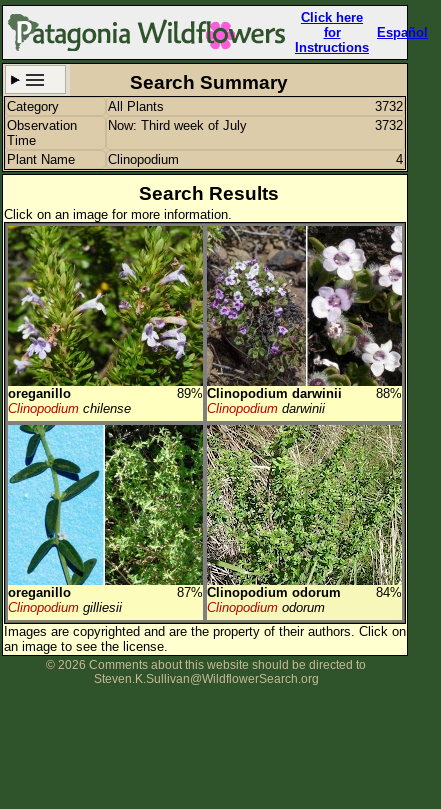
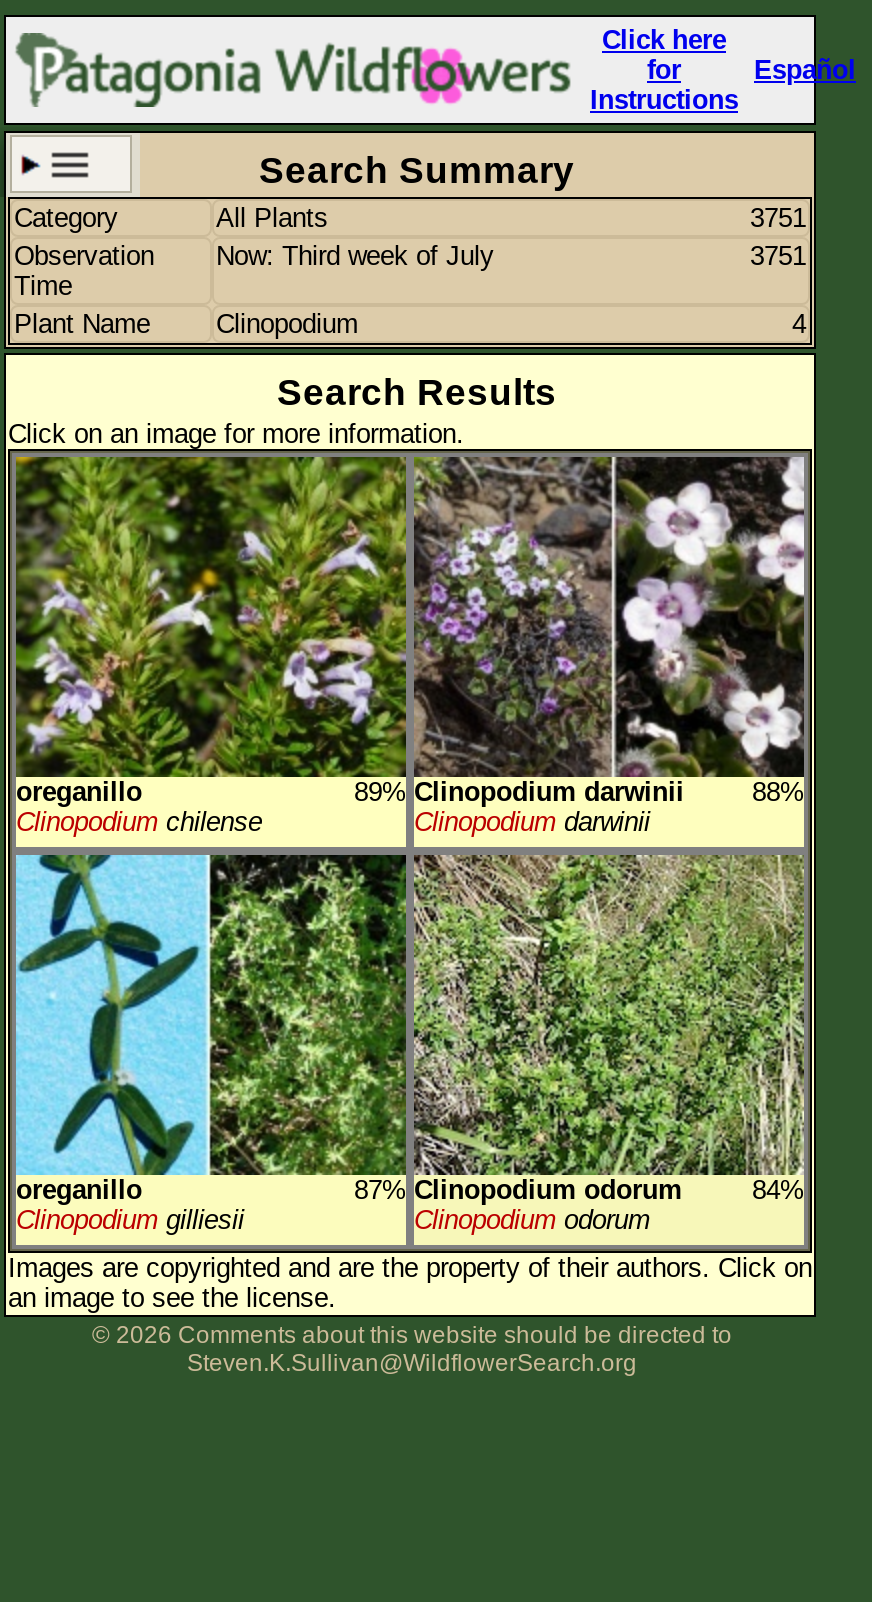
- 3732
+ 3751

- 3732
+ 3751
